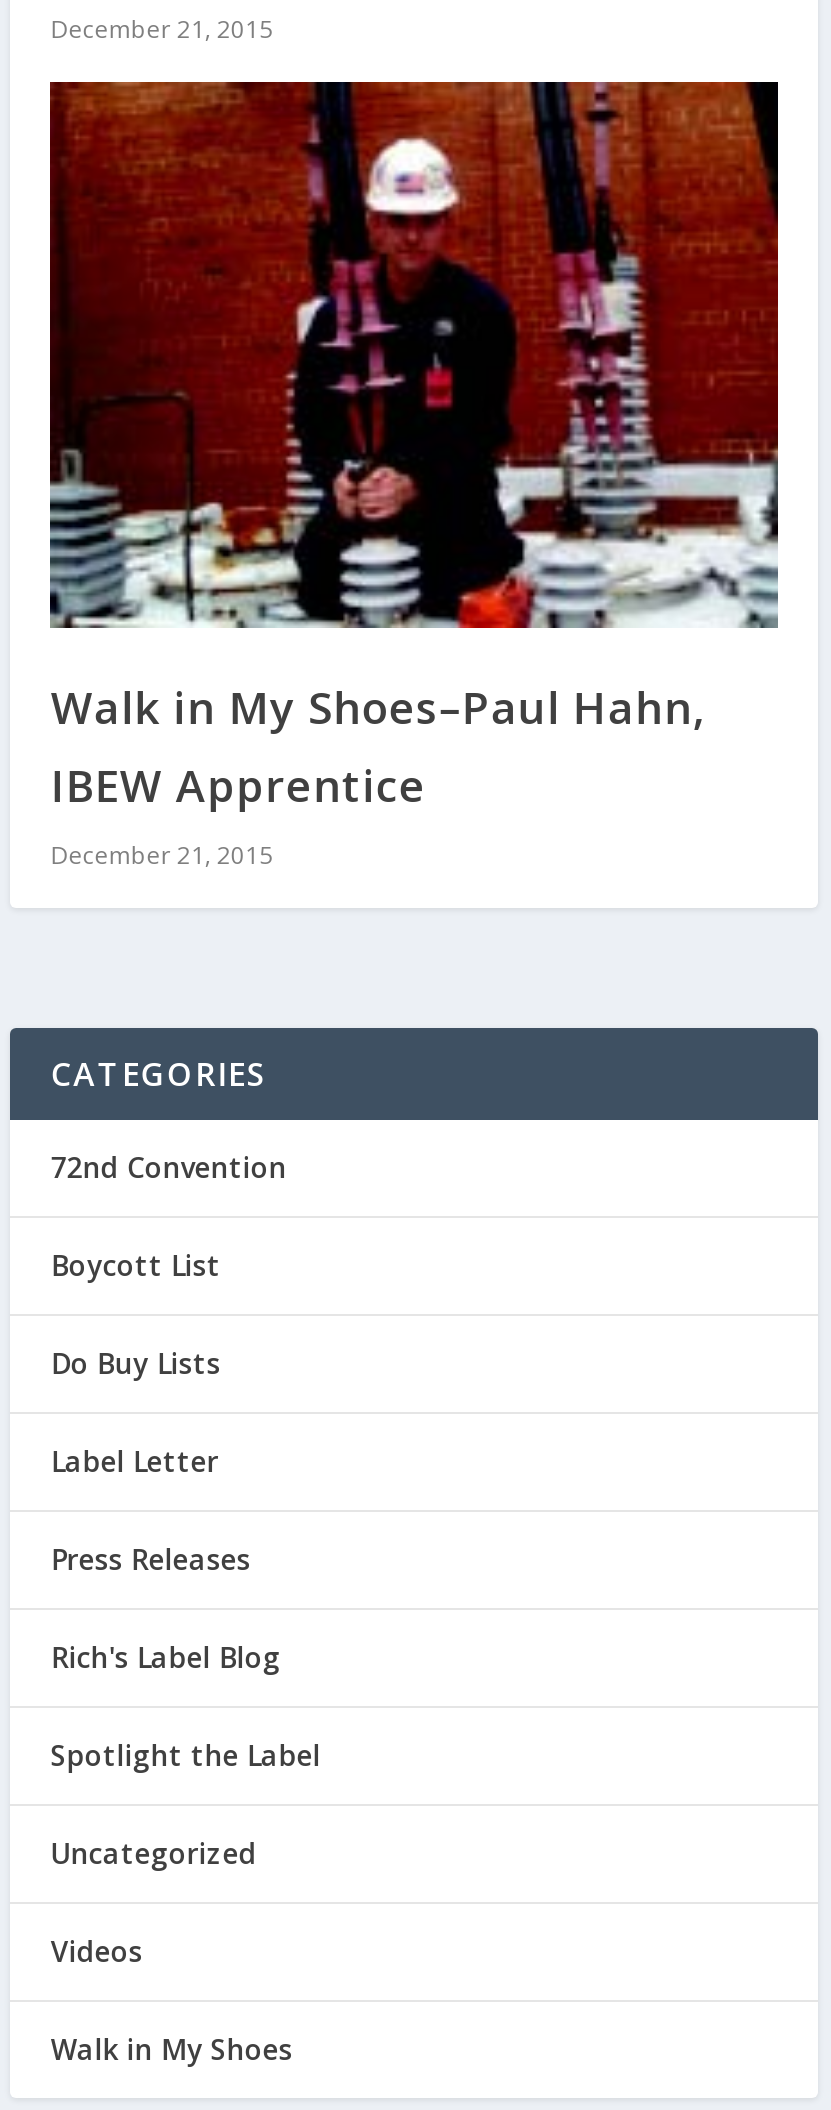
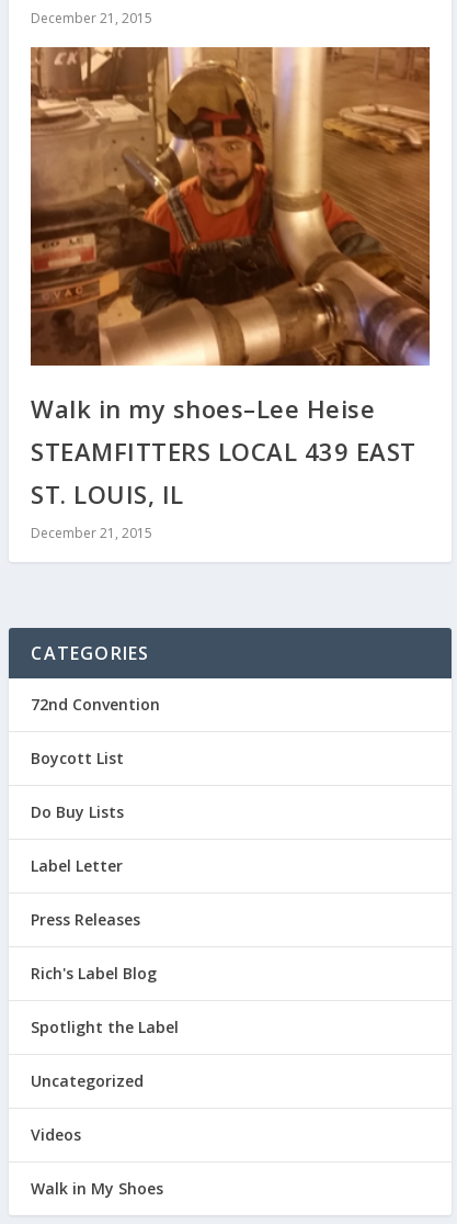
- [image]
- Walk in My Shoes–Paul Hahn,
- IBEW Apprentice
+ [image]
+ Walk in my shoes–Lee Heise
+ STEAMFITTERS LOCAL 439 EAST
+ ST. LOUIS, IL
